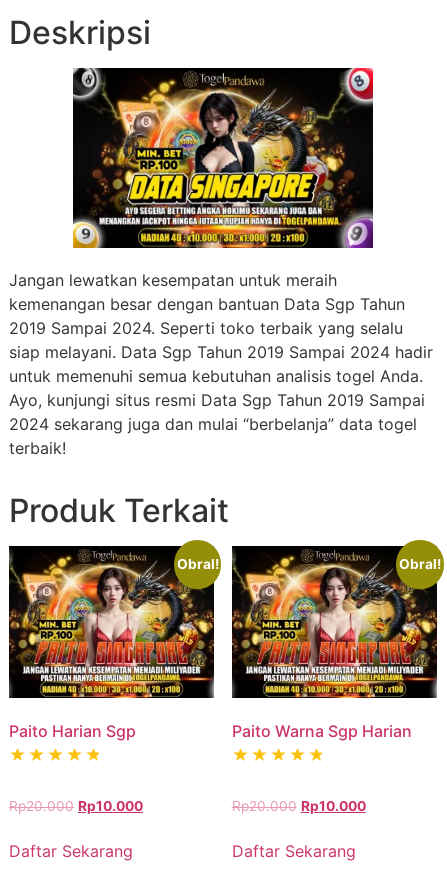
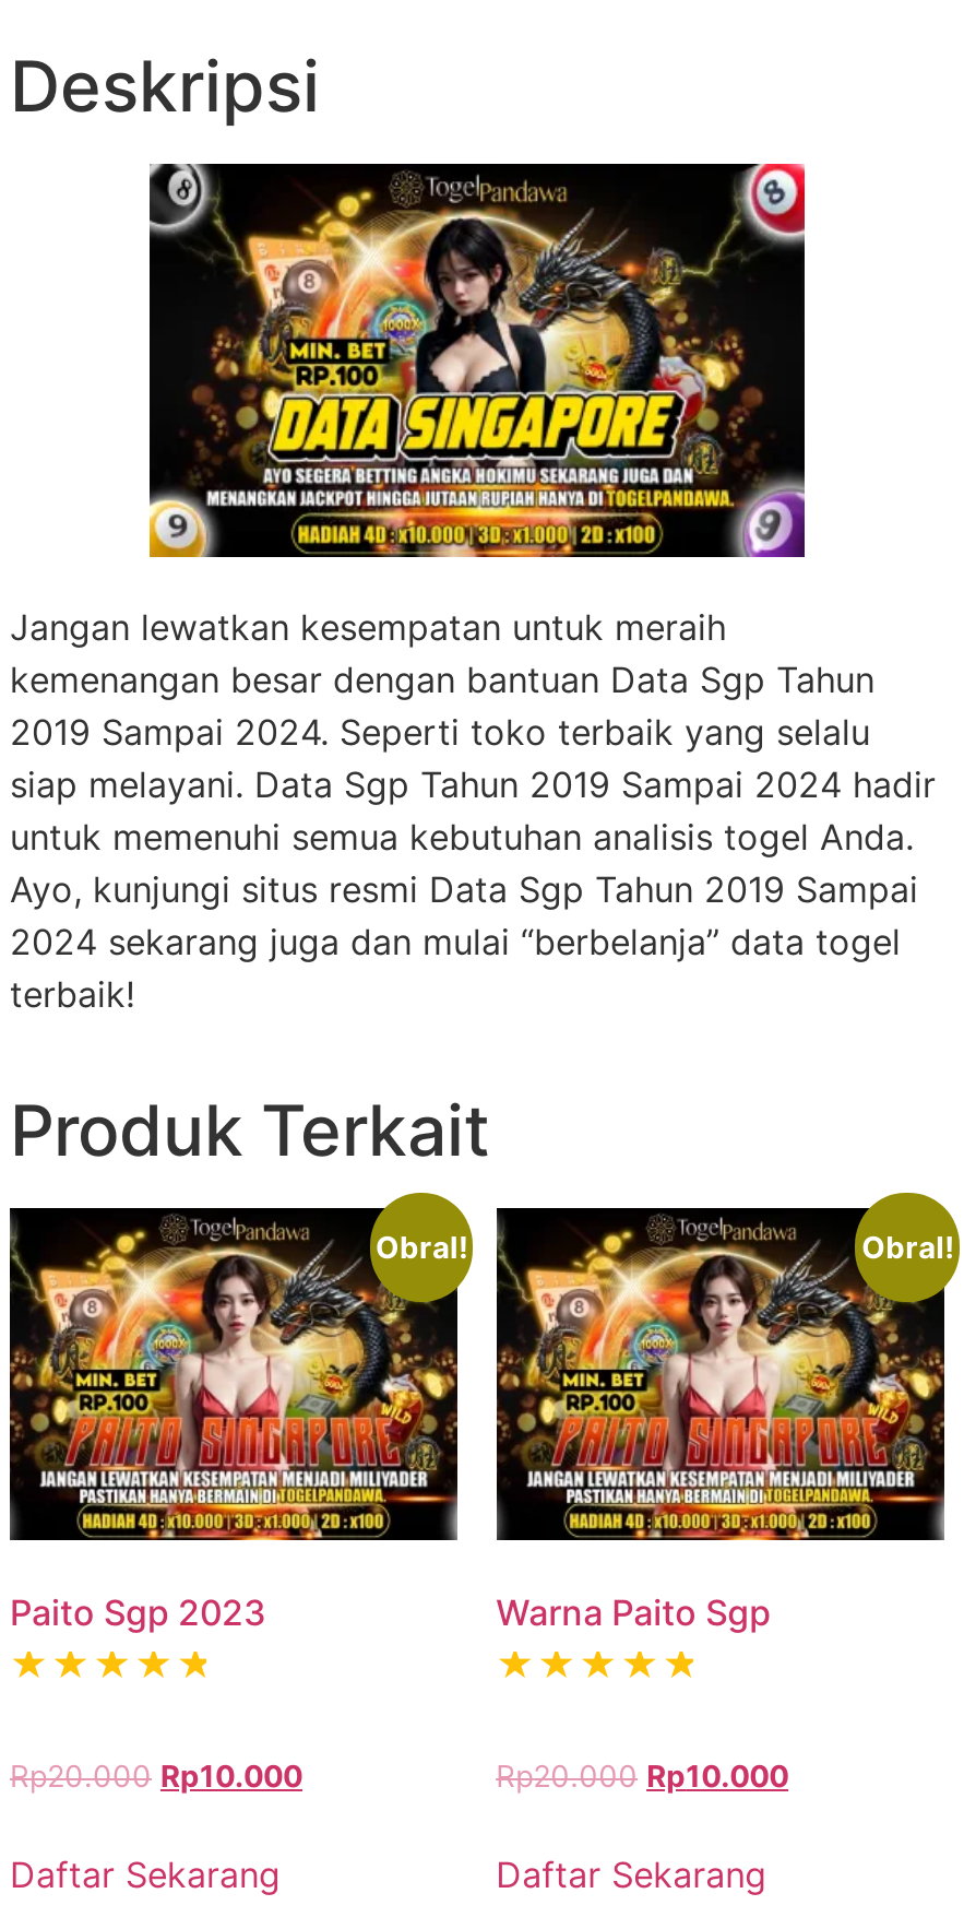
- Paito Harian Sgp
+ Paito Sgp 2023

- Paito Warna Sgp Harian
+ Warna Paito Sgp
